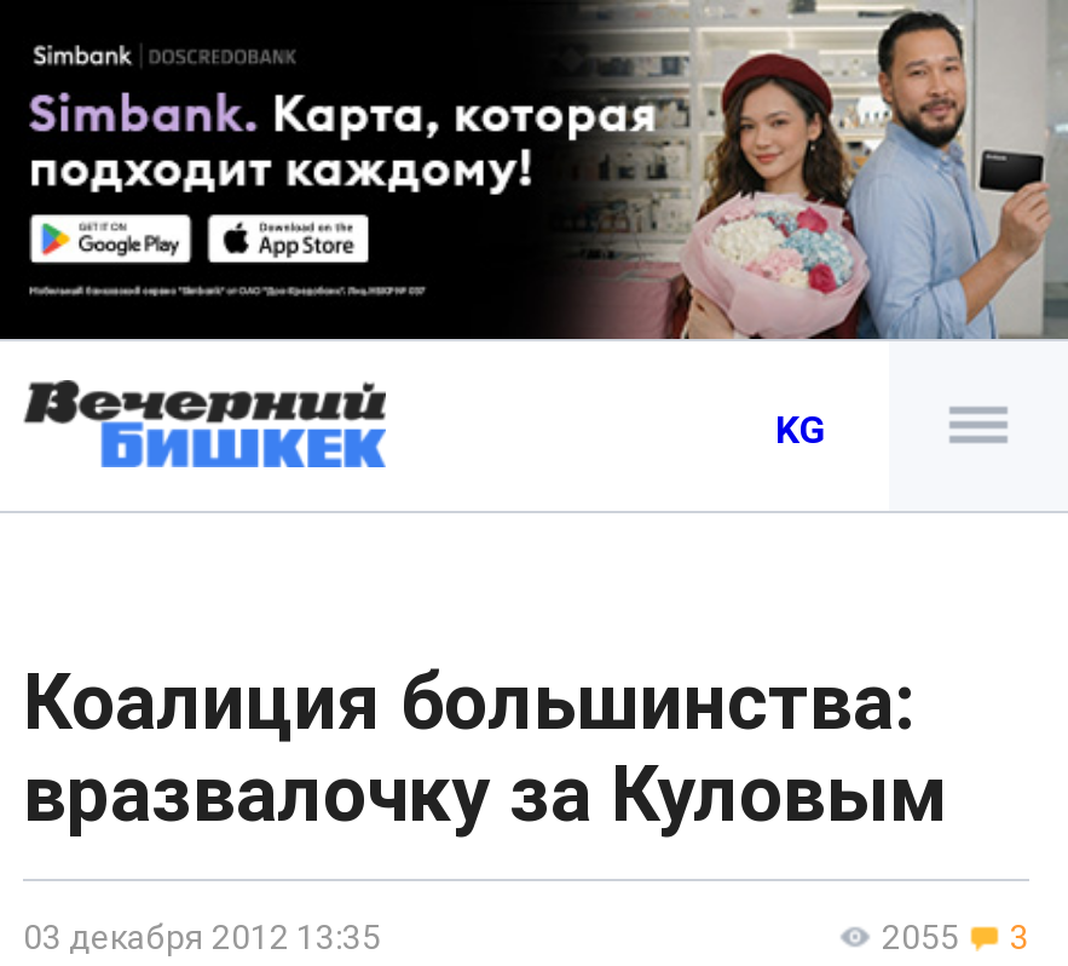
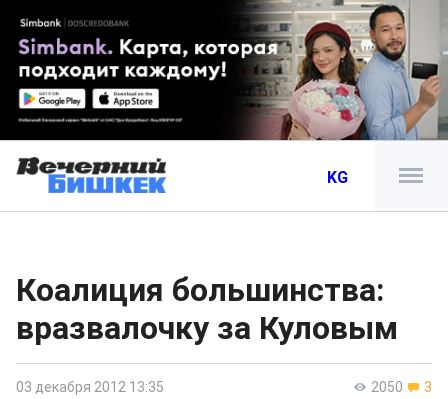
- 2055 3
+ 2050 3
